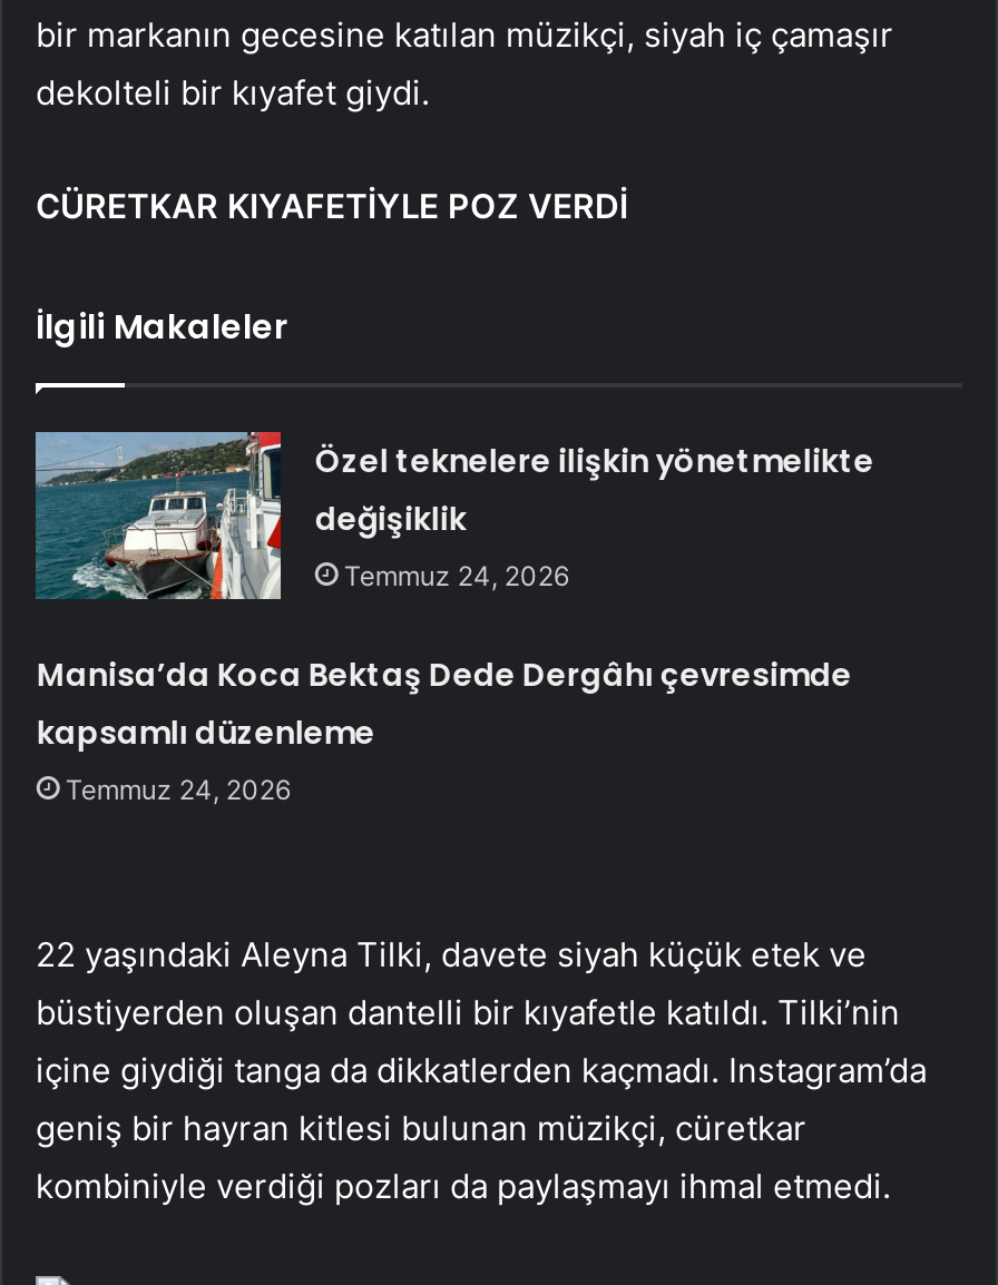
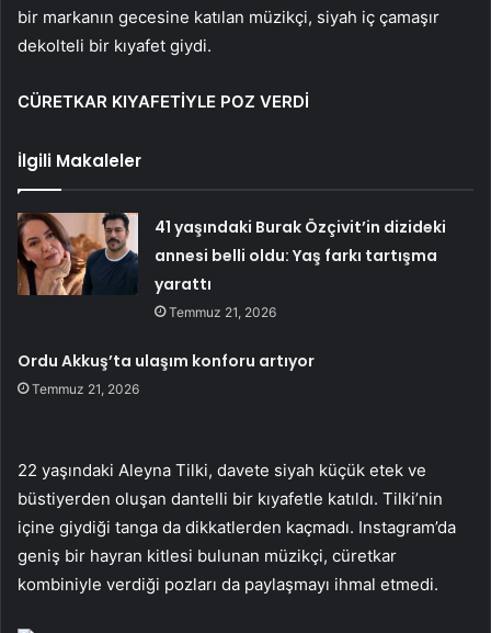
- [image]
- Özel teknelere ilişkin yönetmelikte
- değişiklik
- Temmuz 24, 2026
+ [image]
+ 41 yaşındaki Burak Özçivit’in dizideki
+ annesi belli oldu: Yaş farkı tartışma
+ yarattı
+ Temmuz 21, 2026

- Manisa’da Koca Bektaş Dede Dergâhı çevresimde
- kapsamlı düzenleme
- Temmuz 24, 2026
+ Ordu Akkuş’ta ulaşım konforu artıyor
+ Temmuz 21, 2026
